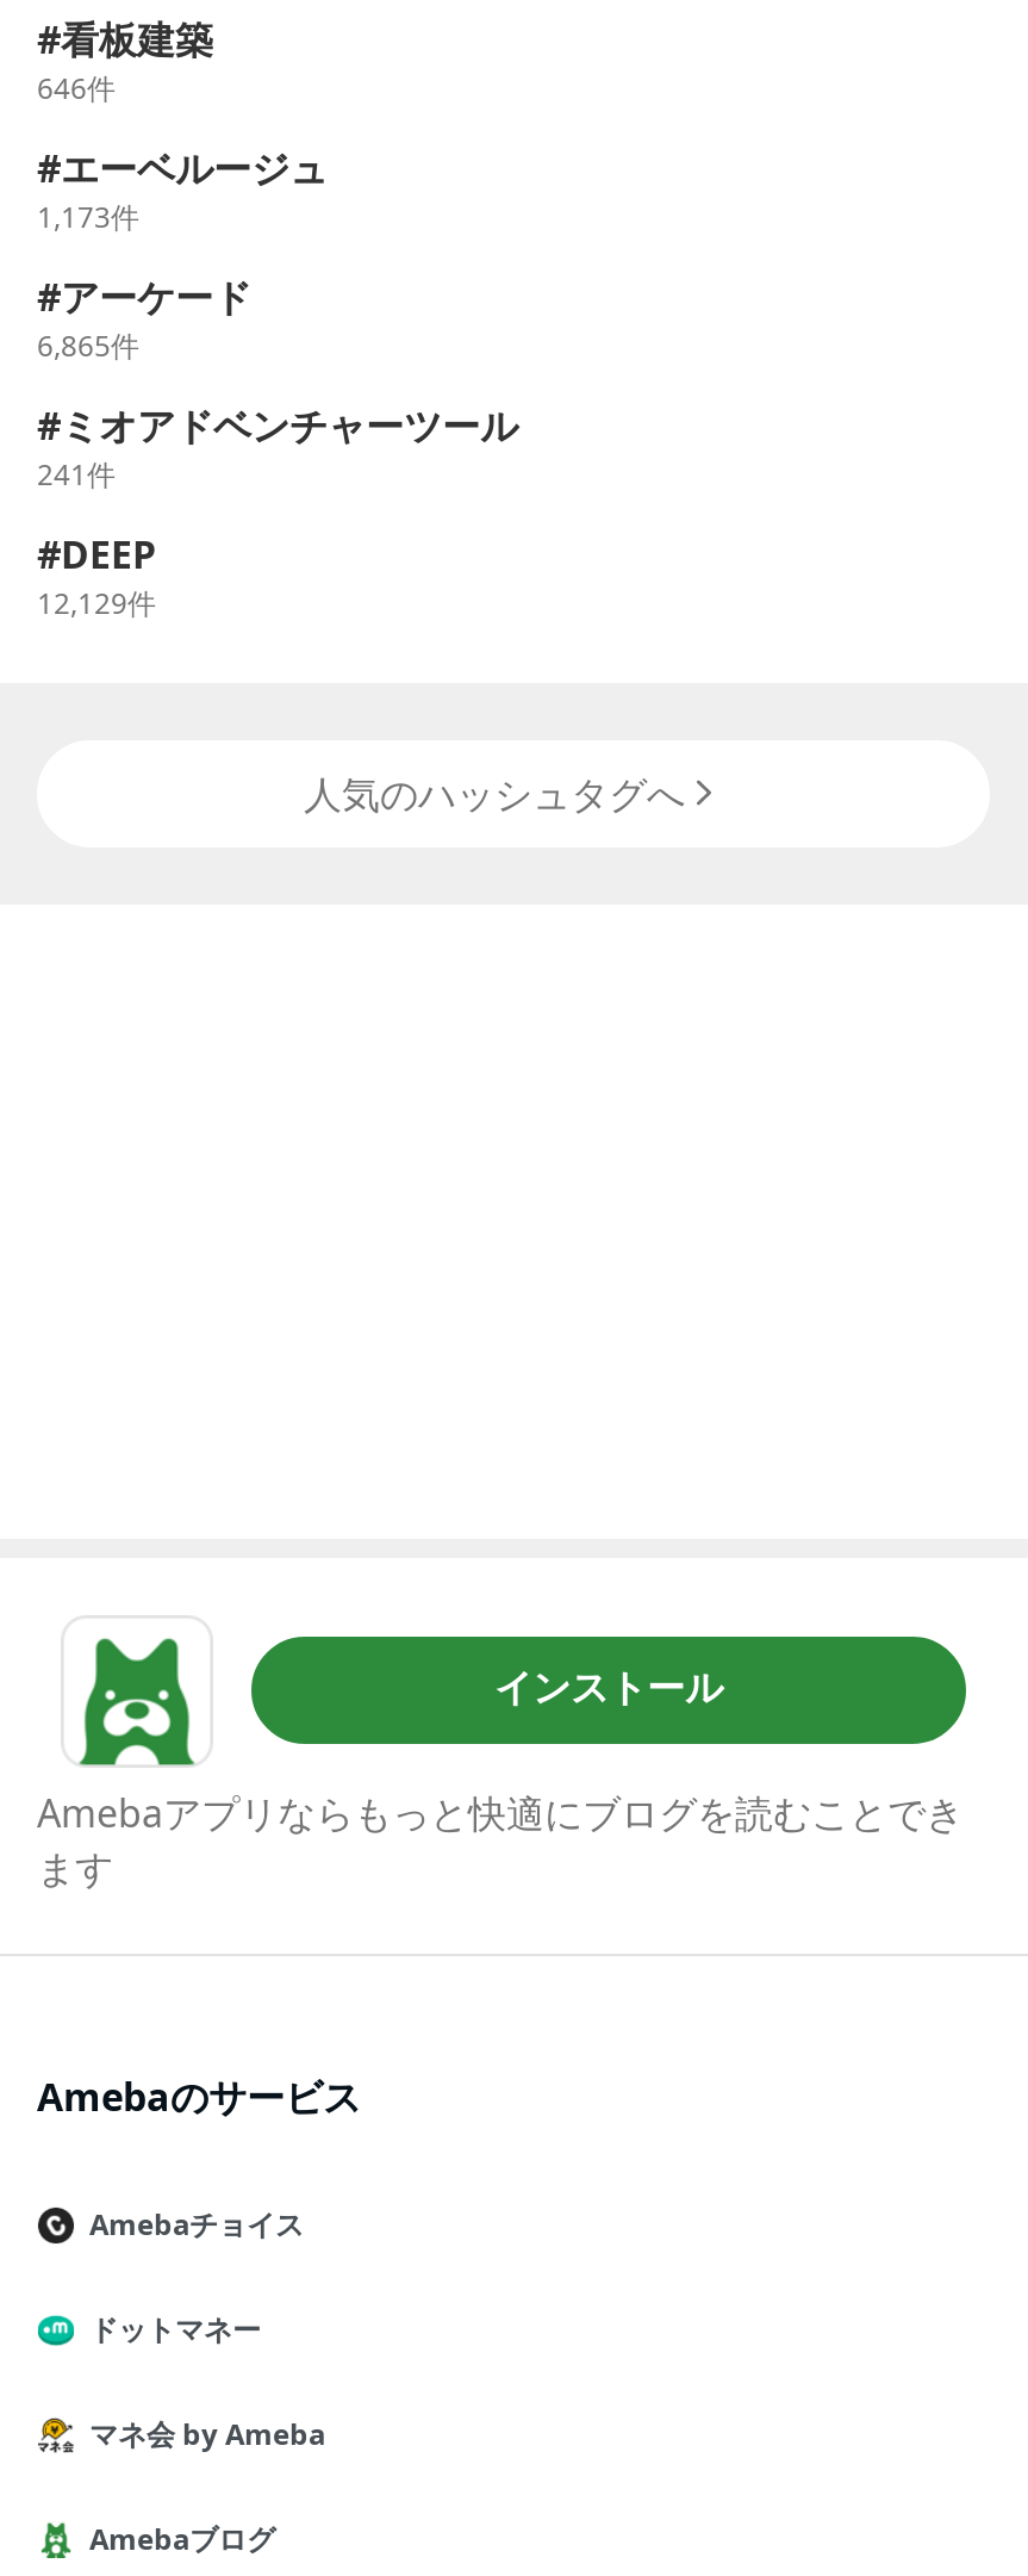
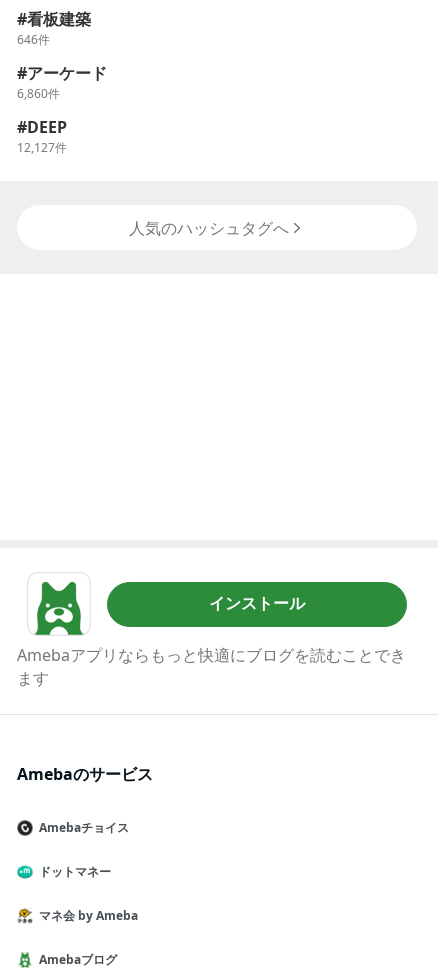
- エーベルージュ
- 1,173件

- 6,865件
- ミオアドベンチャーツール
- 241件
+ 6,860件

- 12,129件
+ 12,127件
